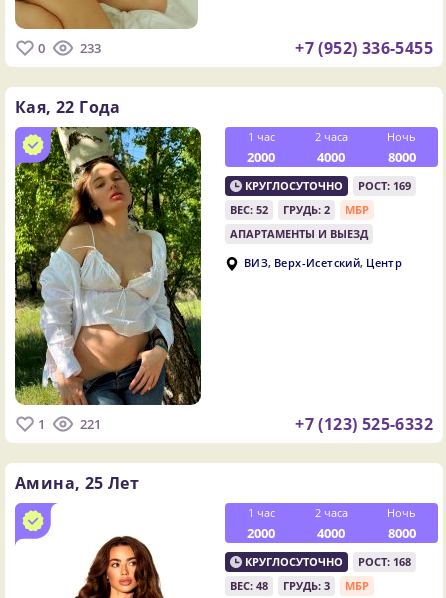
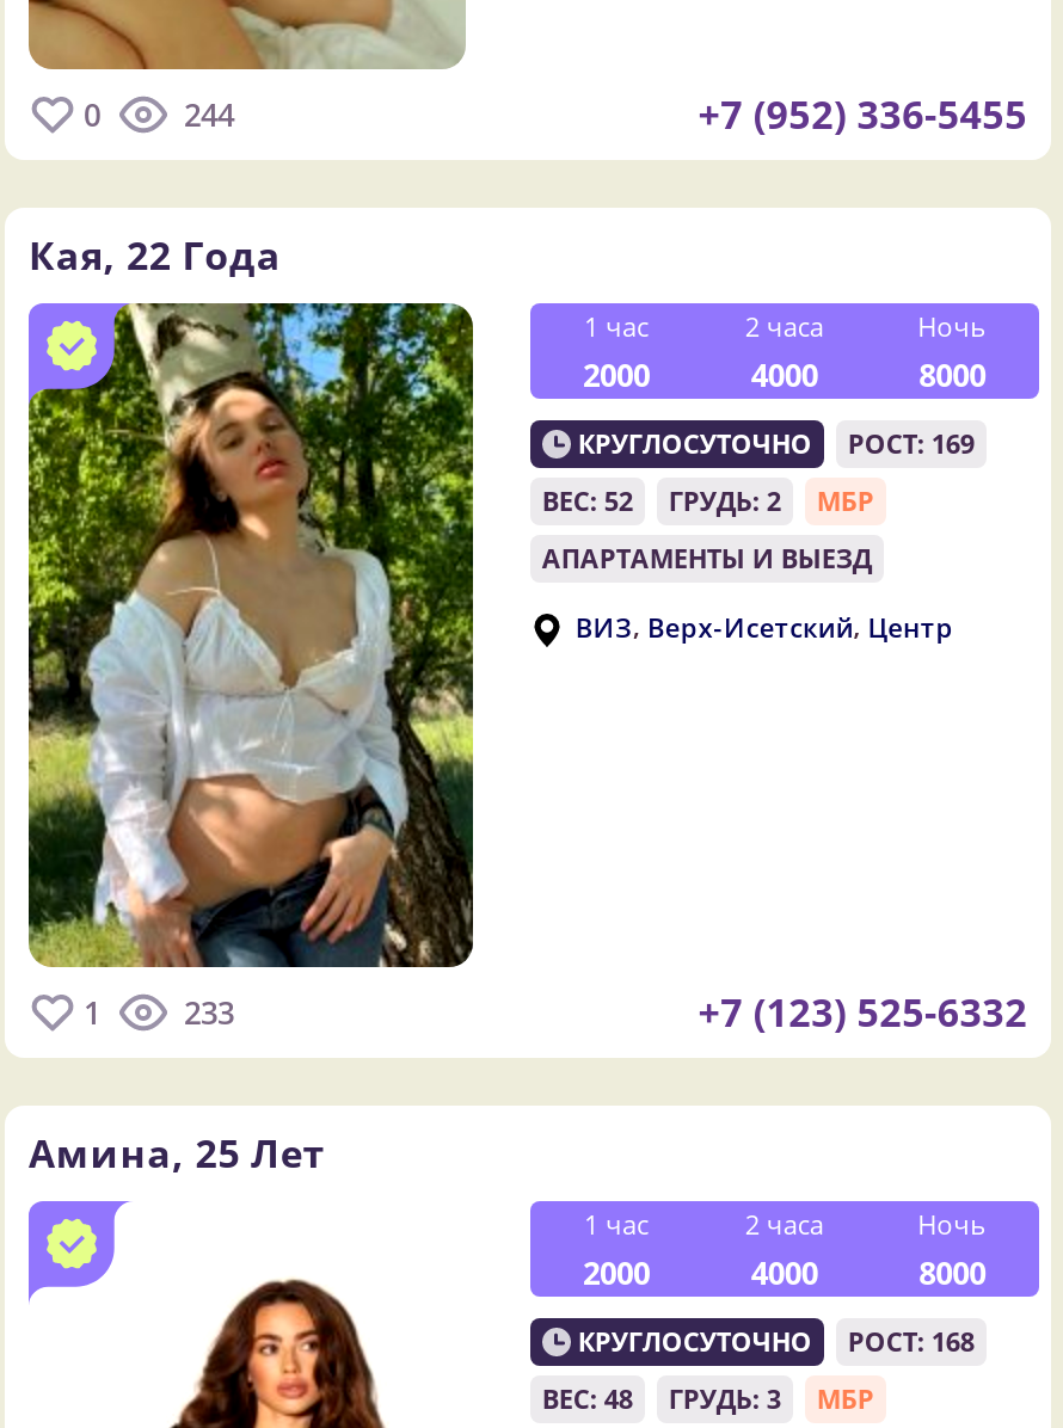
- 0 233
+ 0 244

- 1 221
+ 1 233
